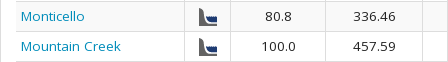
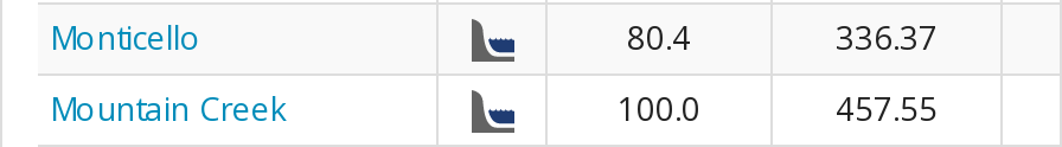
- 80.8
+ 80.4

- 336.46
+ 336.37

- 457.59
+ 457.55
